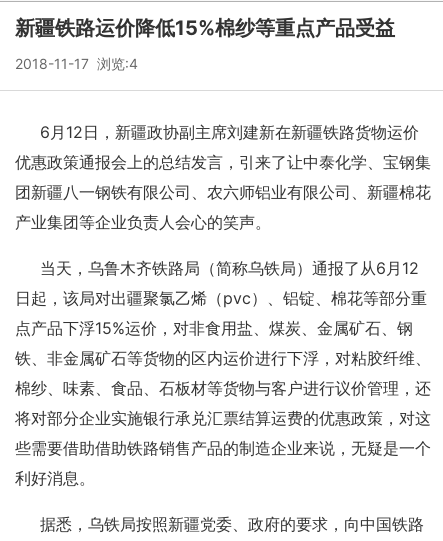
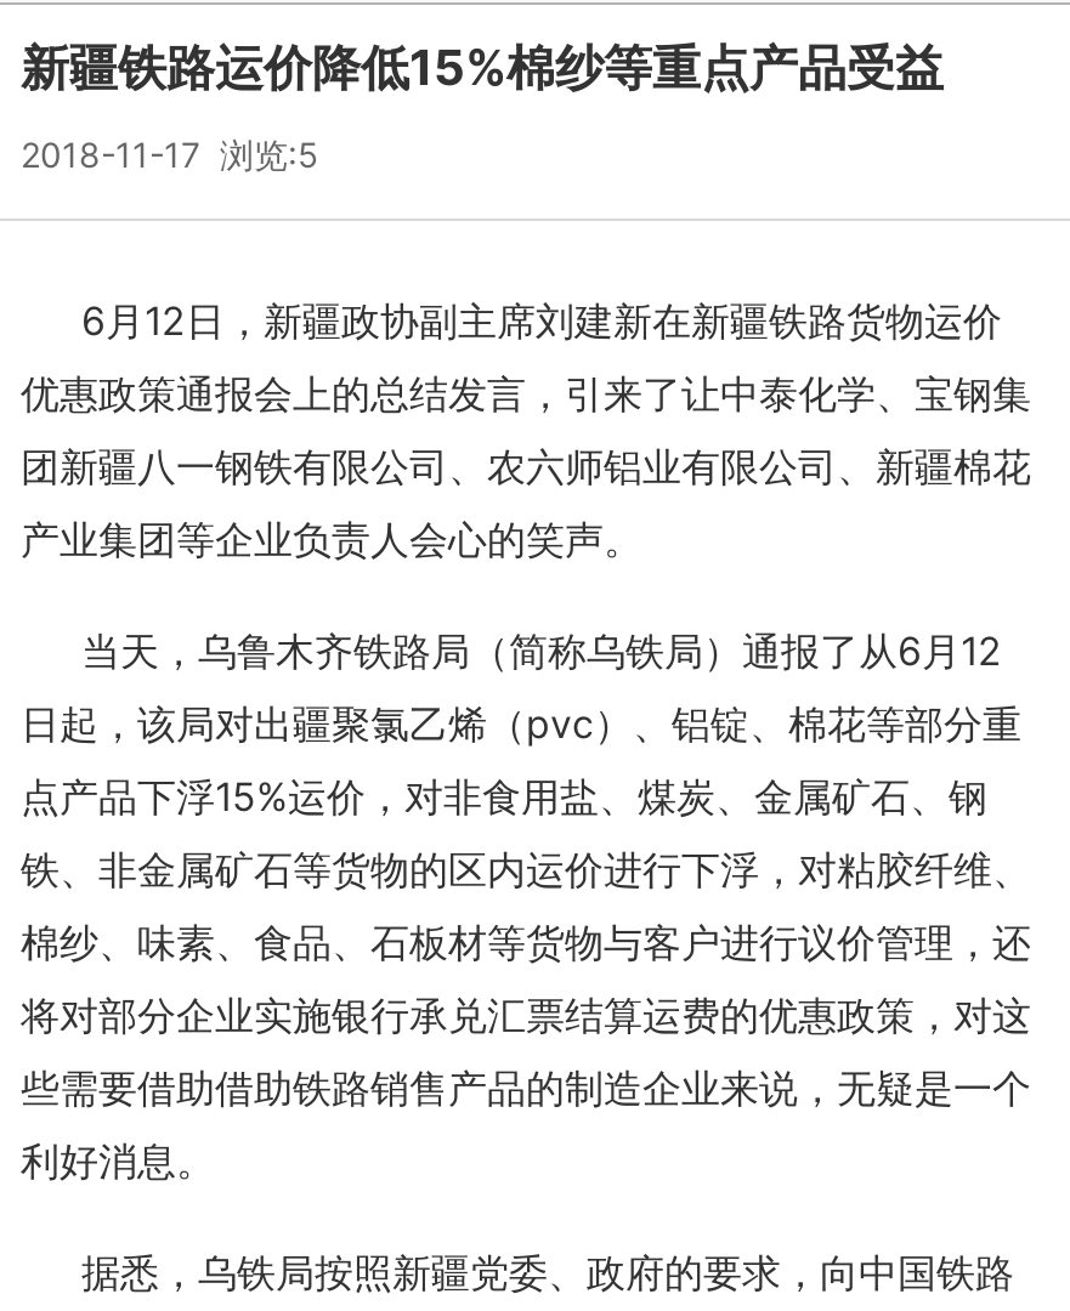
- 2018-11-17 浏览:4
+ 2018-11-17 浏览:5
